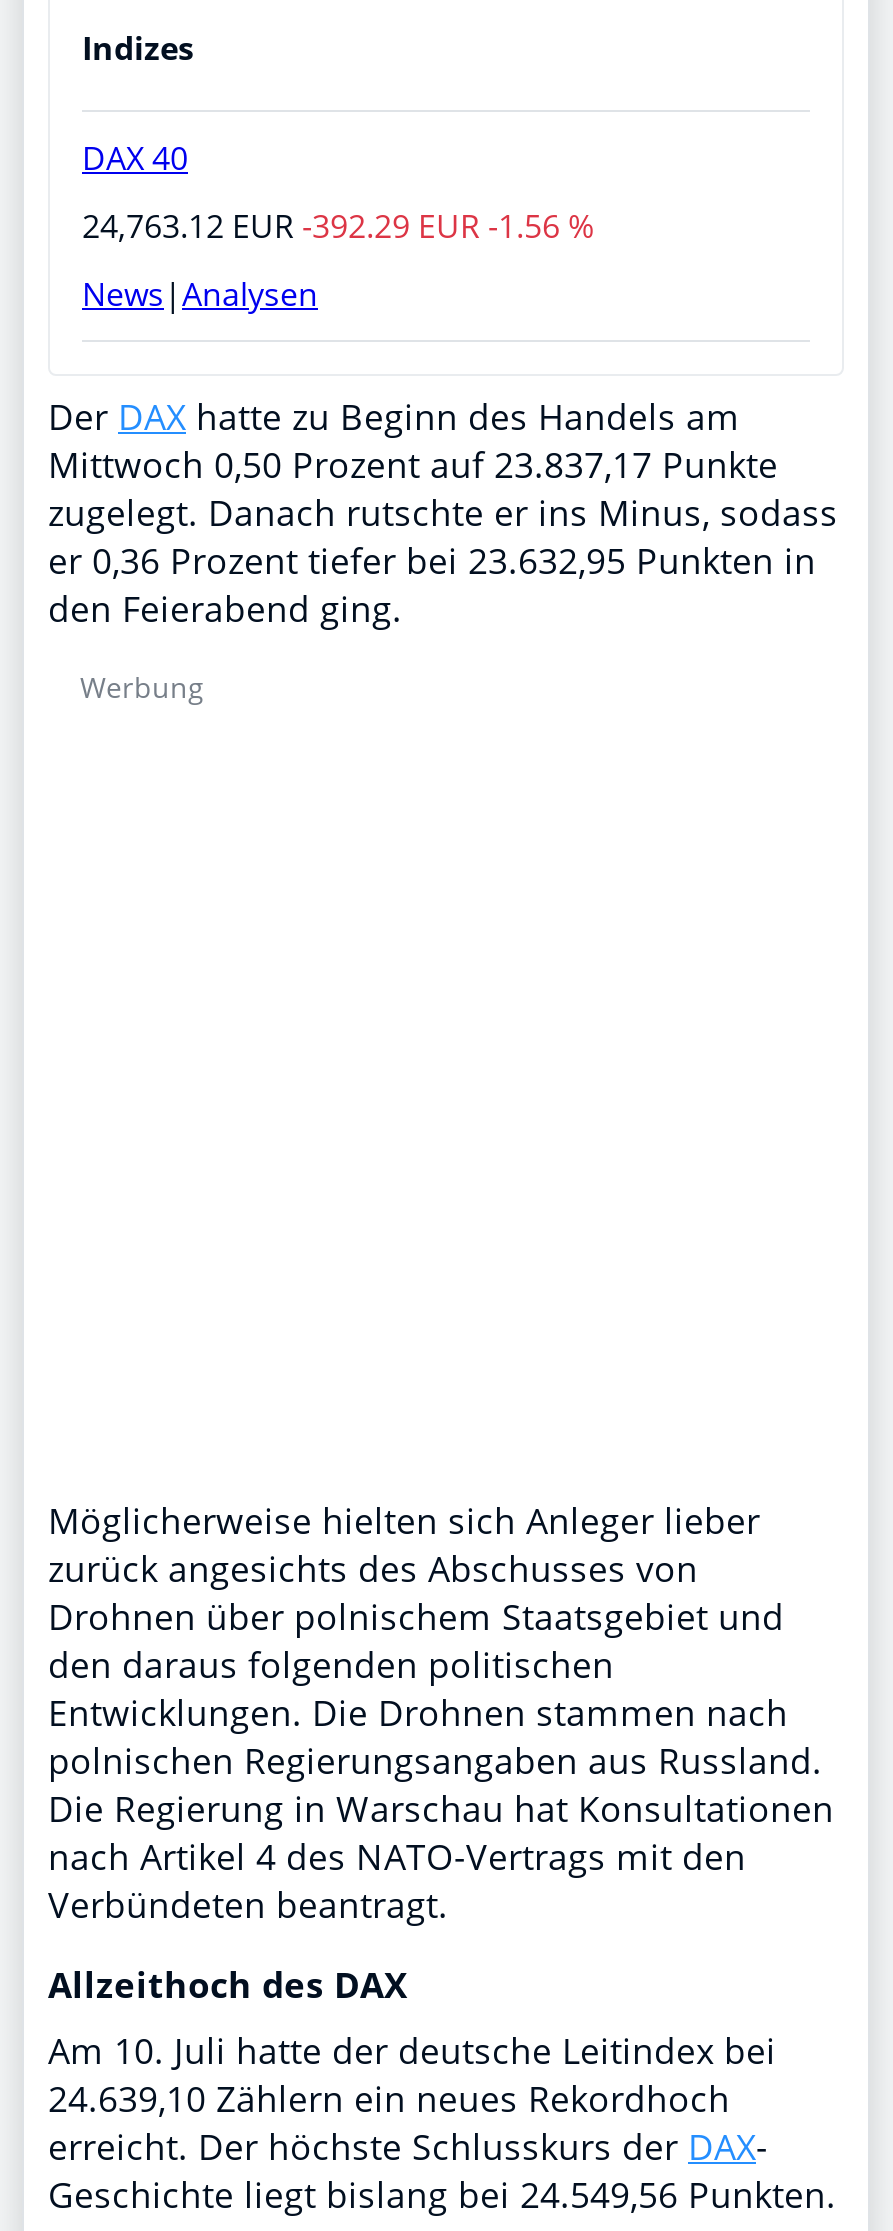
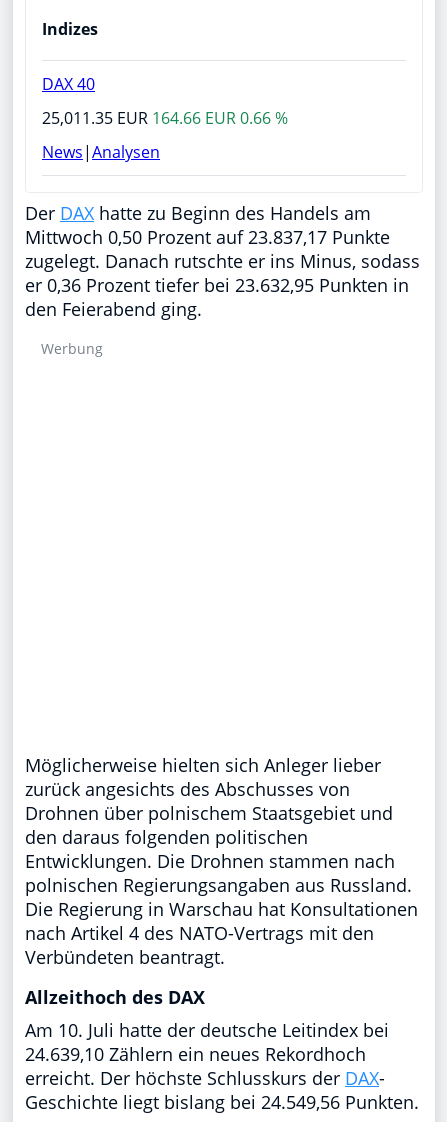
- 24,763.12 EUR -392.29 EUR -1.56 %
+ 25,011.35 EUR 164.66 EUR 0.66 %
